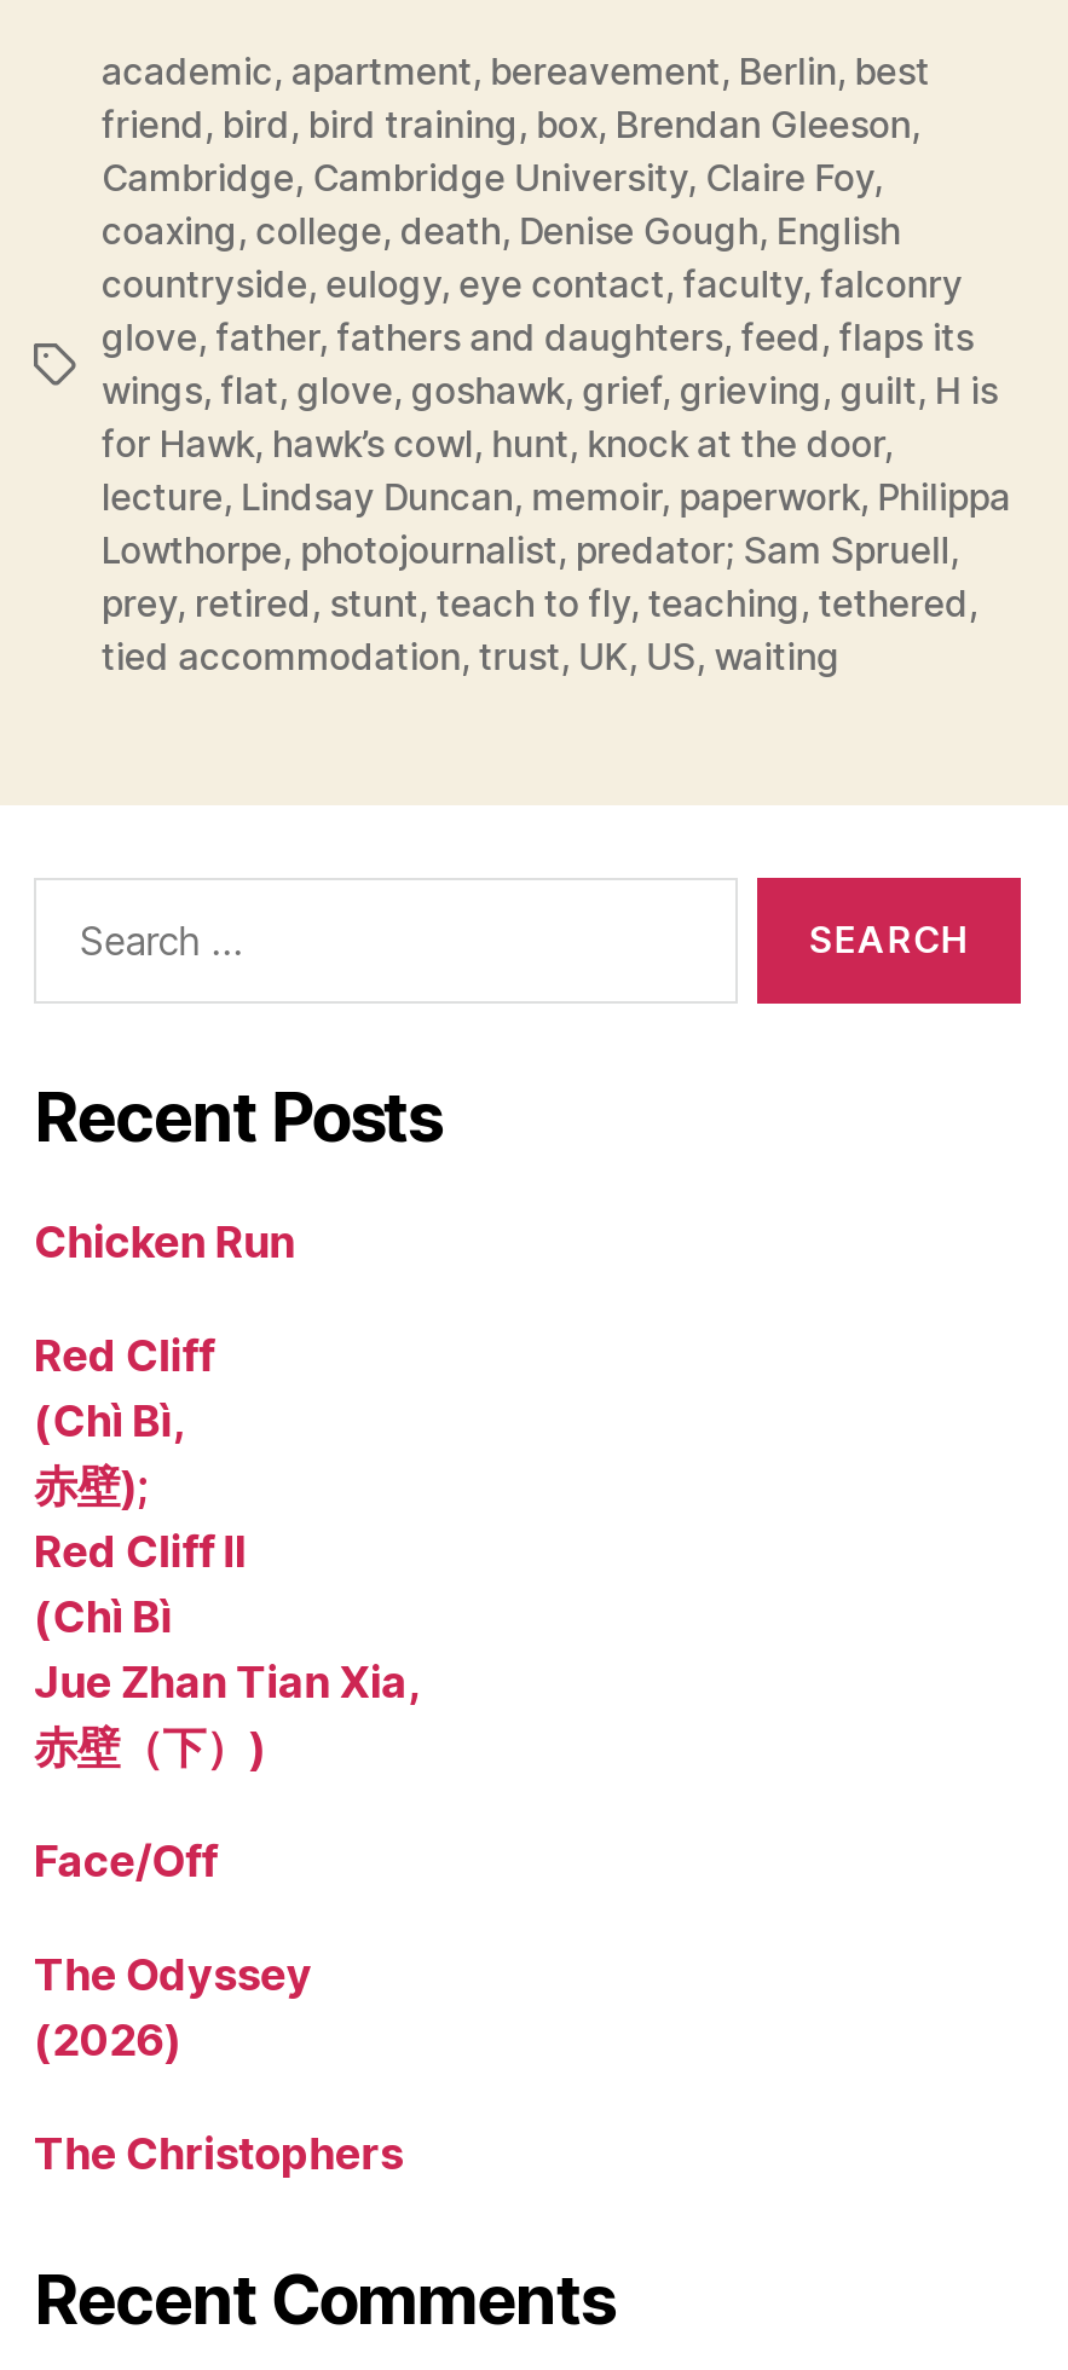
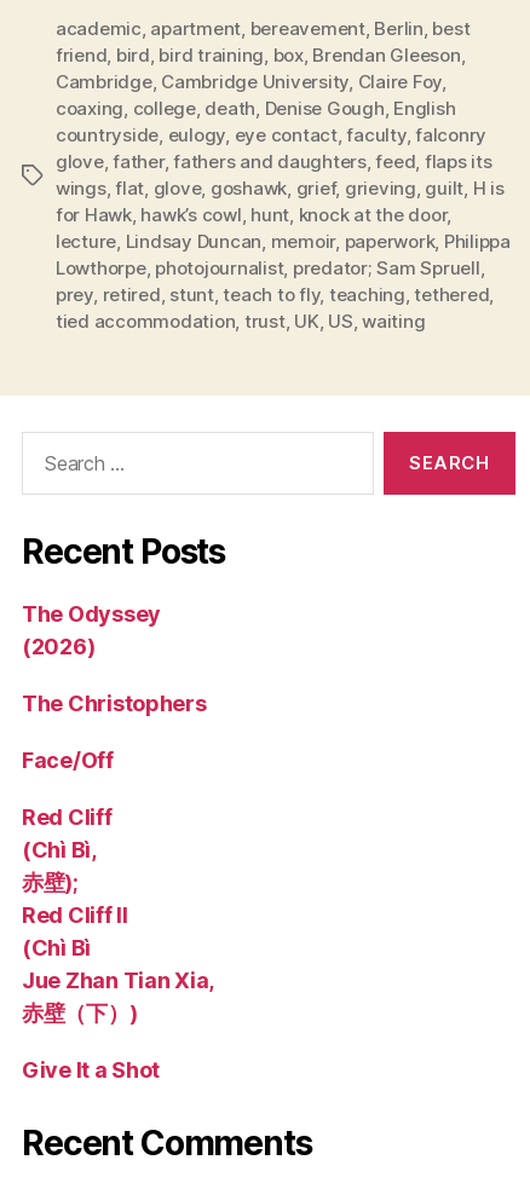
- Chicken Run

moved down: Red Cliff | (Chì Bì, | 赤壁); | Red Cliff II | (Chì Bì | Jue Zhan Tian Xia, | 赤壁（下）)

+ Give It a Shot

moved up: The Odyssey | (2026) | The Christophers | Face/Off
